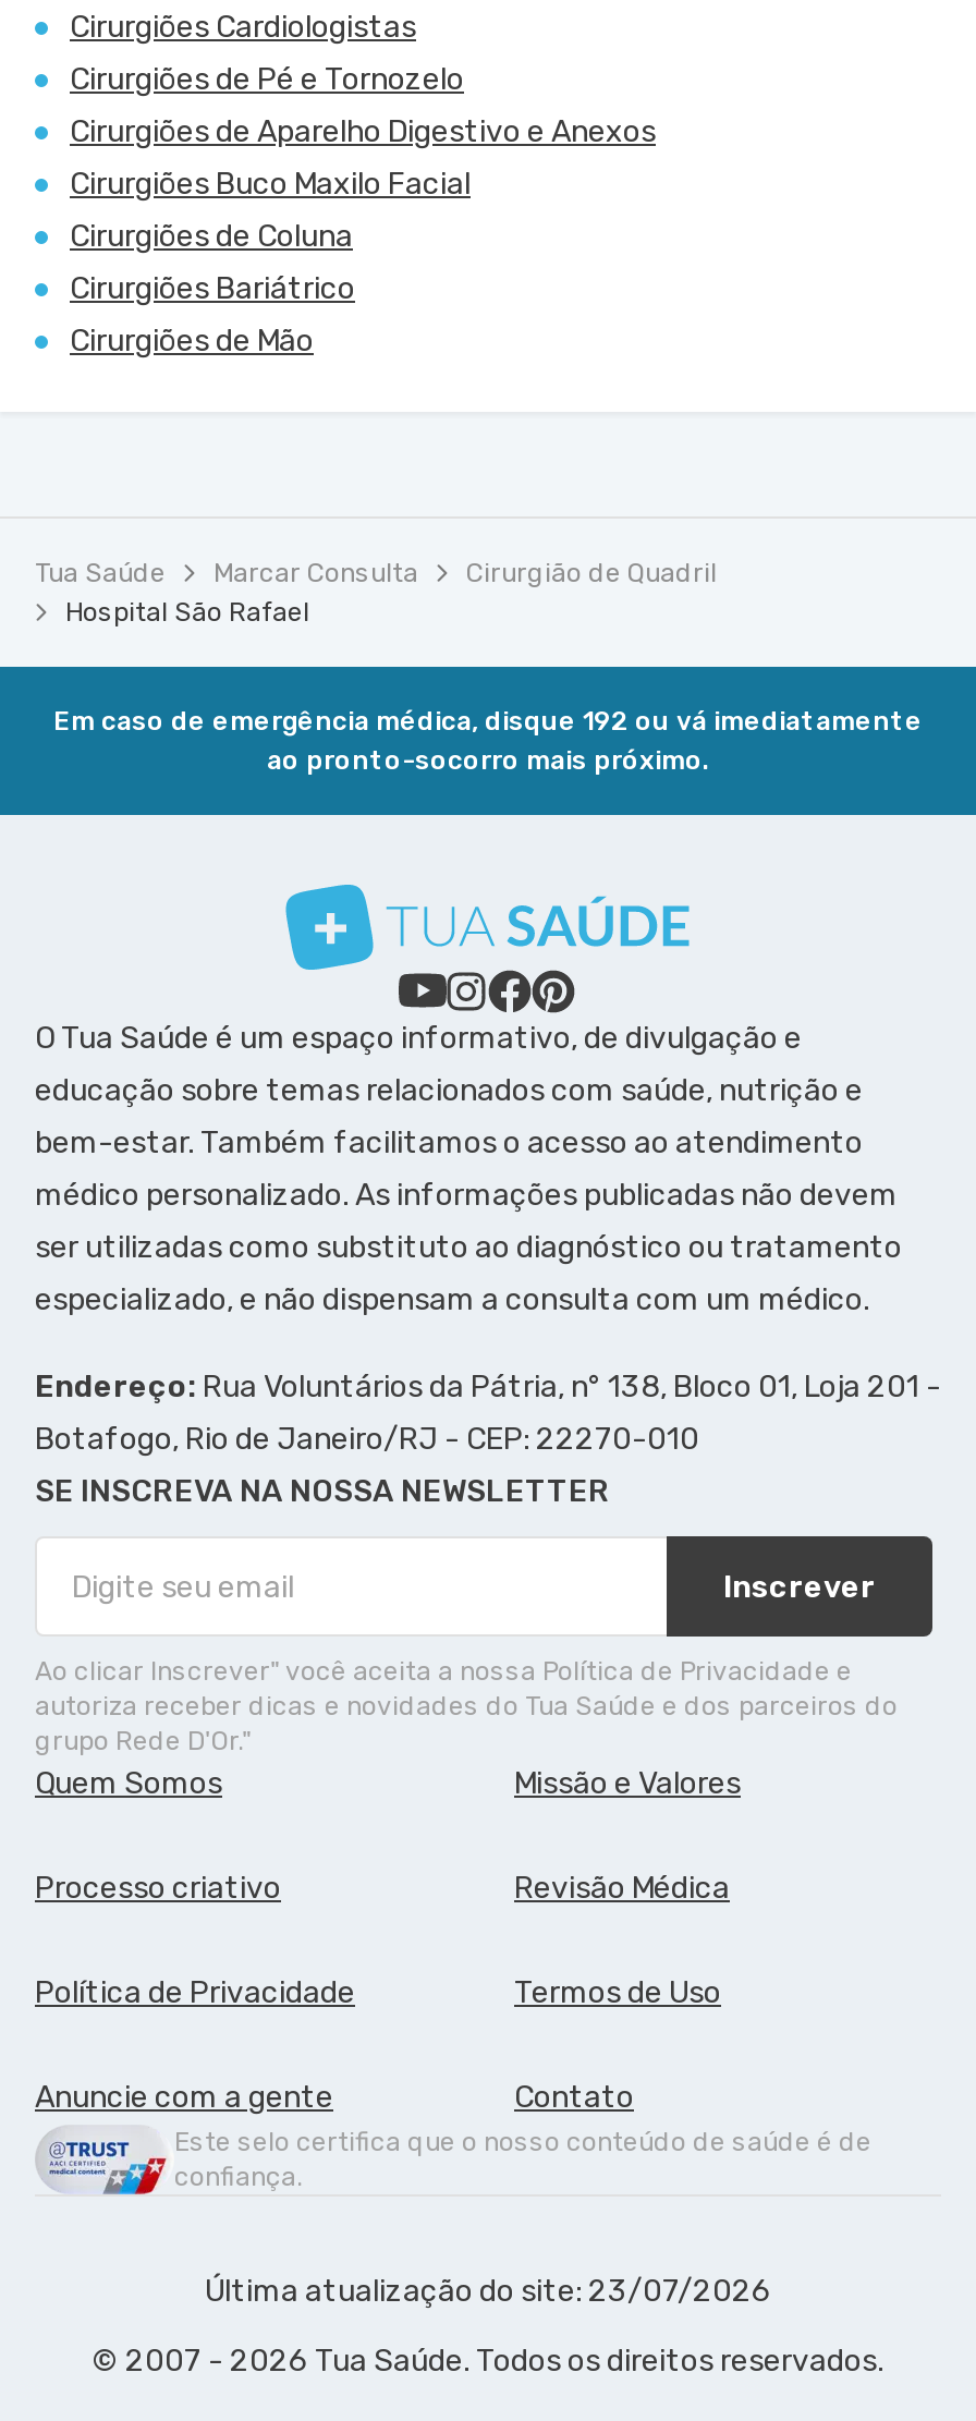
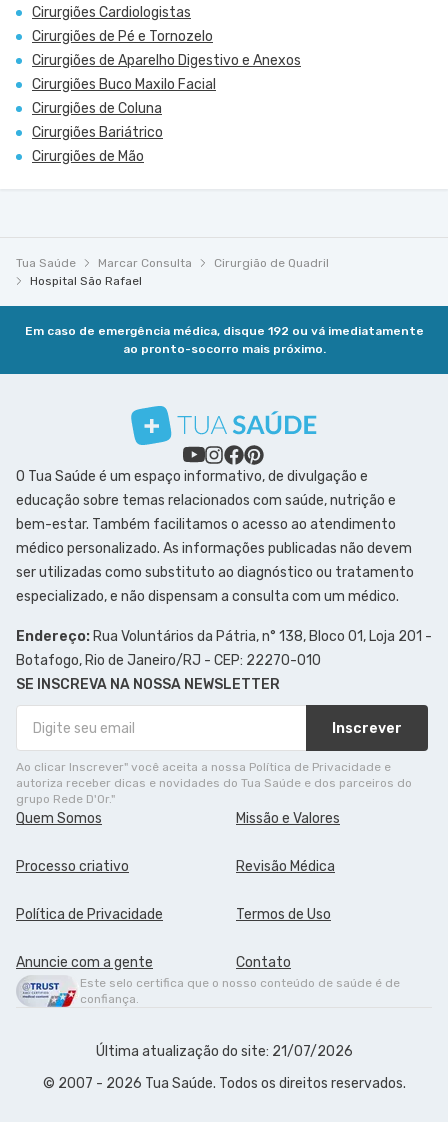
- Última atualização do site: 23/07/2026
+ Última atualização do site: 21/07/2026
